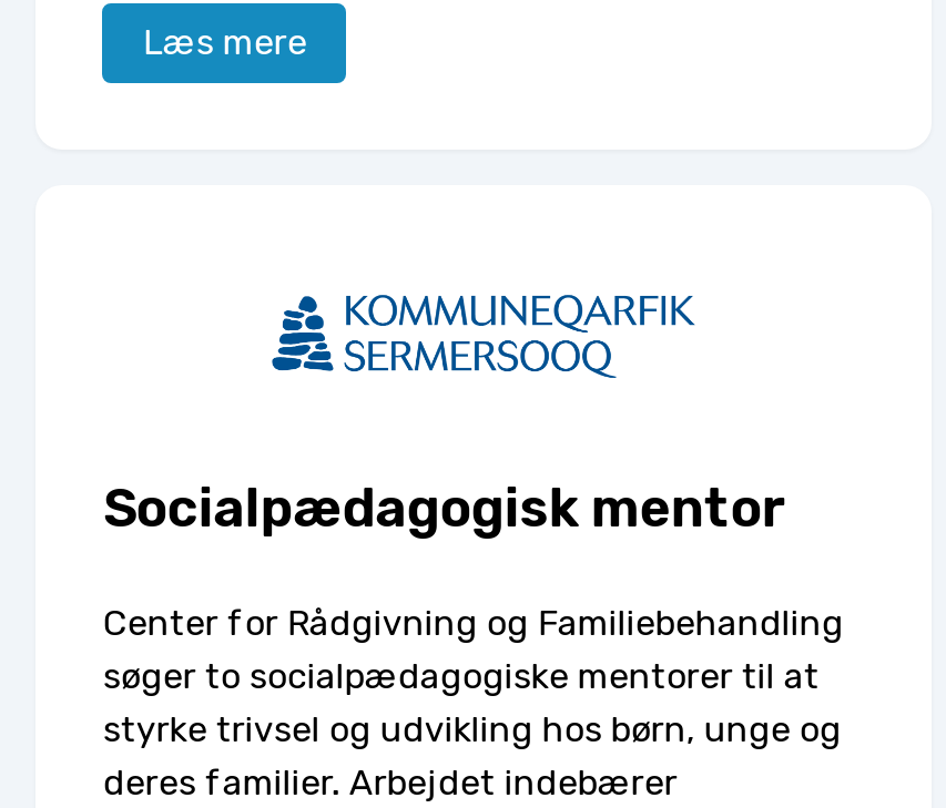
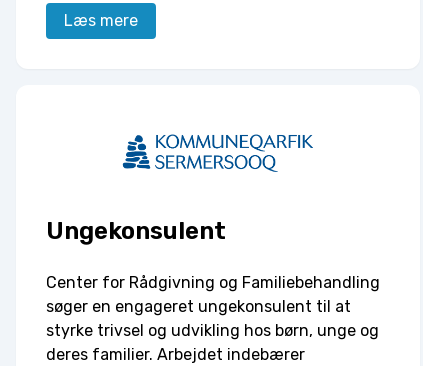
- Socialpædagogisk mentor
+ Ungekonsulent

- søger to socialpædagogiske mentorer til at
+ søger en engageret ungekonsulent til at
